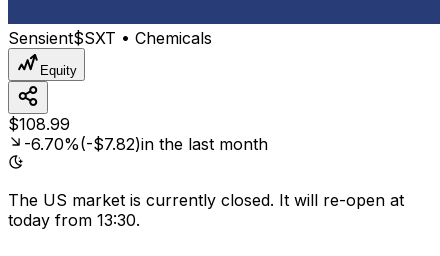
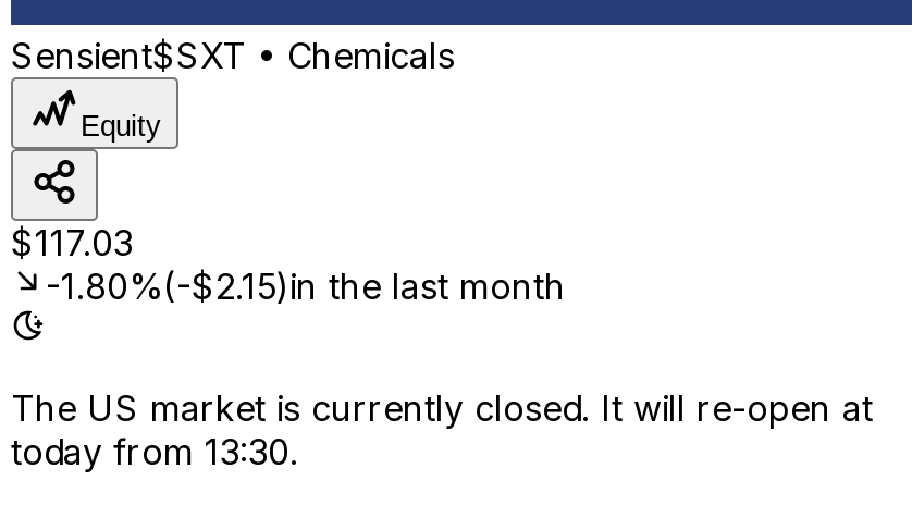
- $108.99
+ $117.03

- -6.70%(-$7.82)in the last month
+ -1.80%(-$2.15)in the last month
